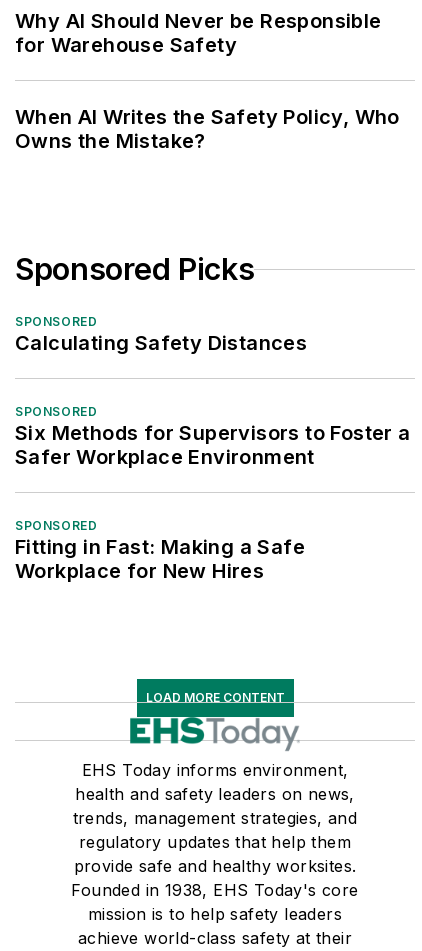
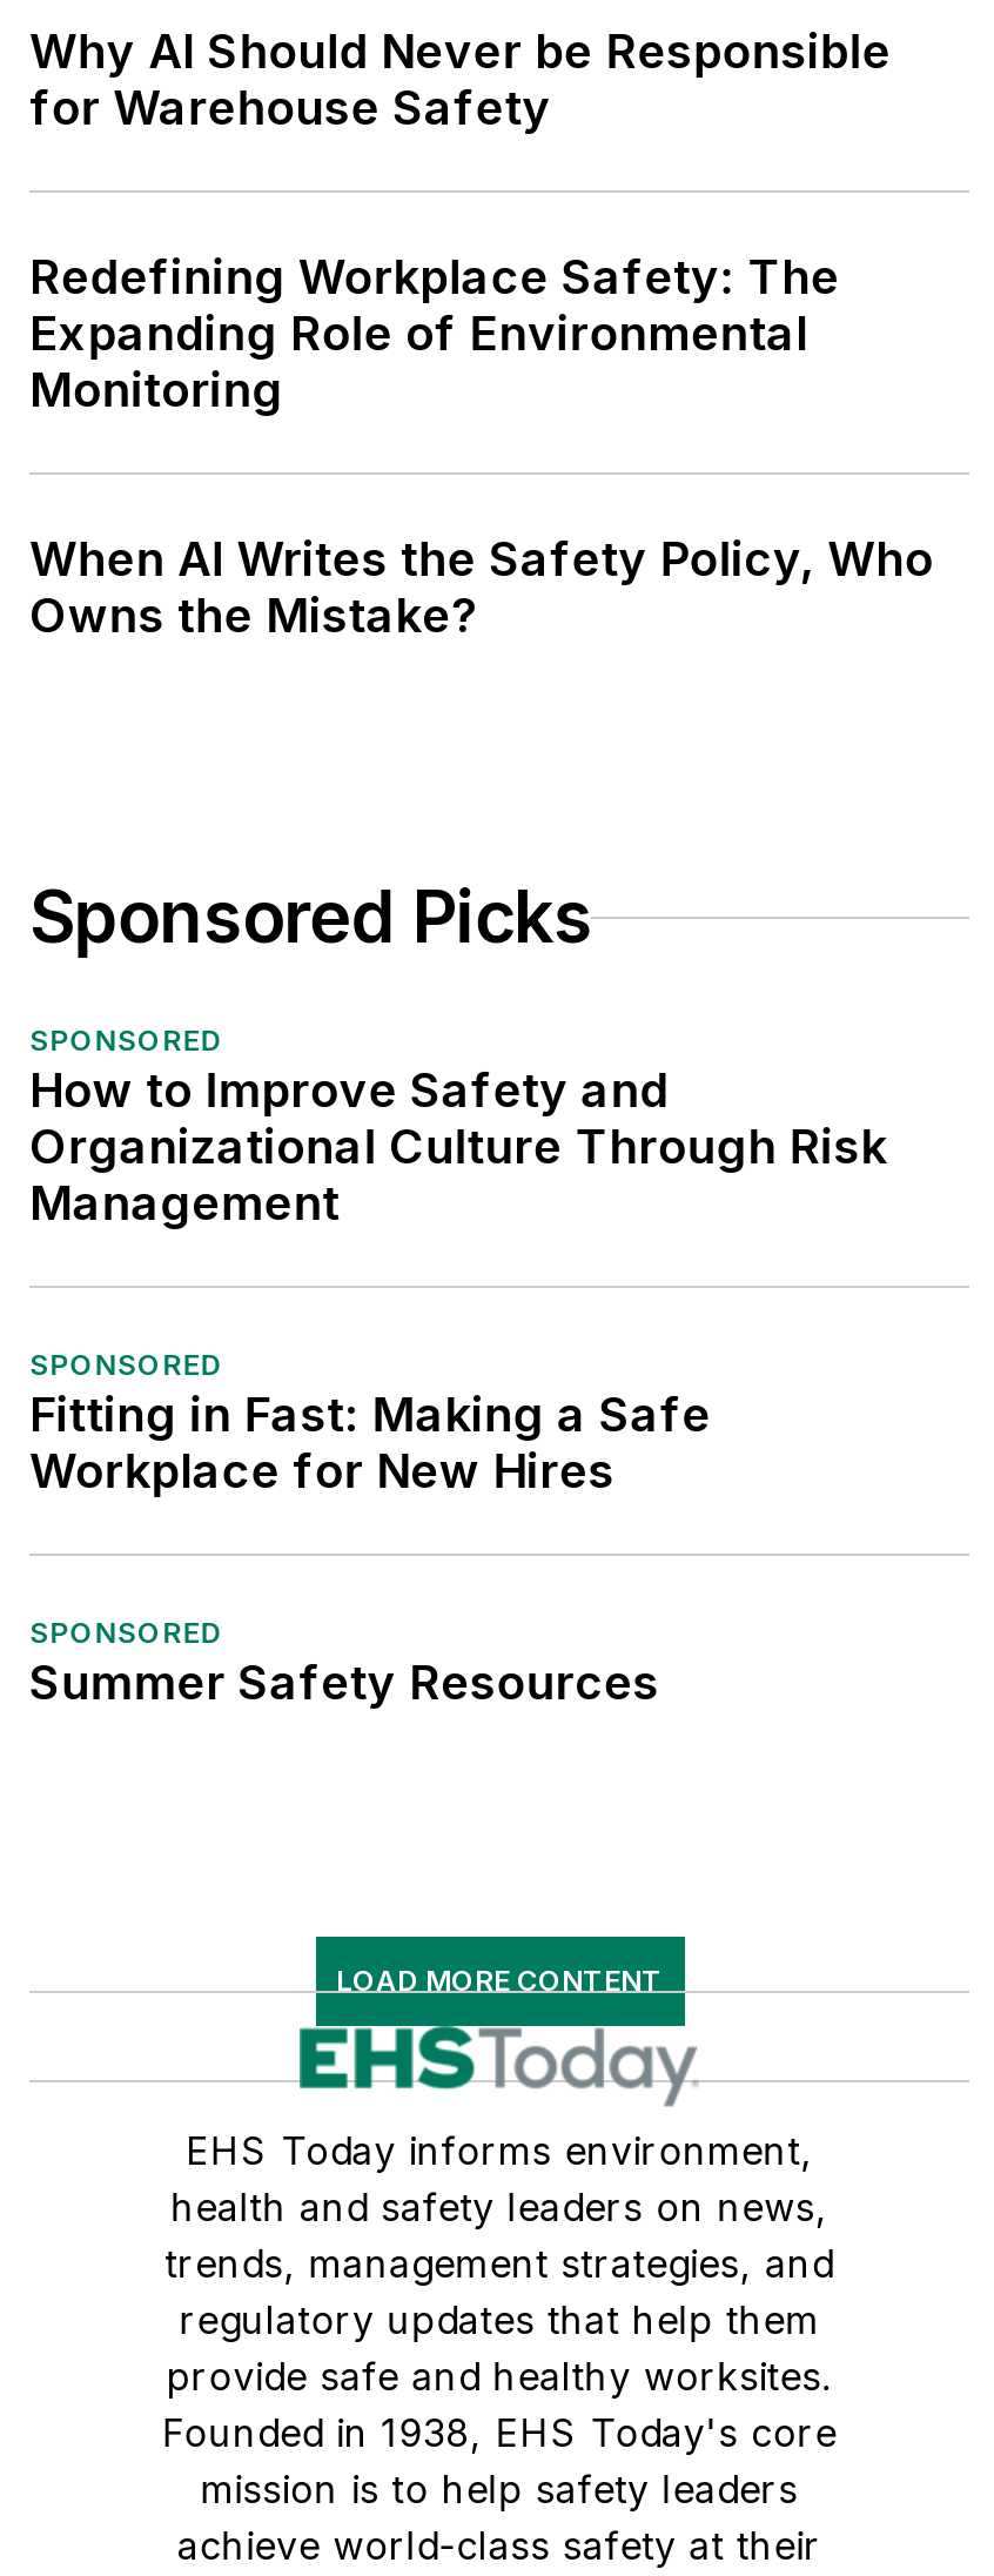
+ Redefining Workplace Safety: The
+ Expanding Role of Environmental
+ Monitoring

- Calculating Safety Distances
- SPONSORED
- Six Methods for Supervisors to Foster a
- Safer Workplace Environment
+ How to Improve Safety and
+ Organizational Culture Through Risk
+ Management

+ SPONSORED
+ Summer Safety Resources
